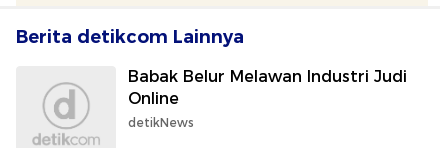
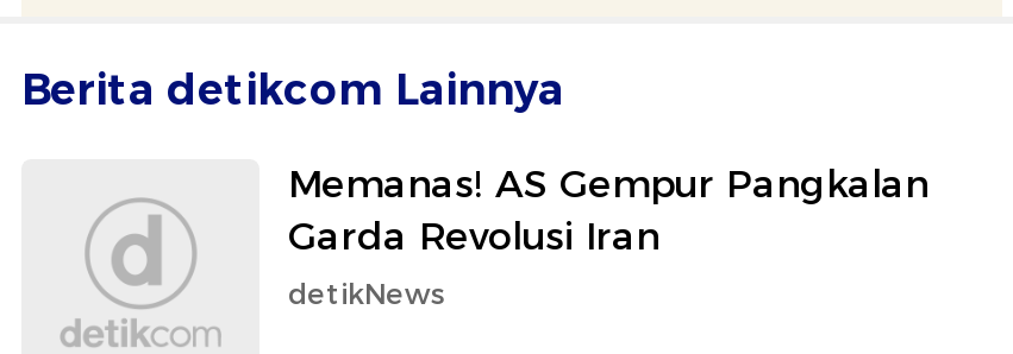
- Babak Belur Melawan Industri Judi
- Online
+ Memanas! AS Gempur Pangkalan
+ Garda Revolusi Iran
